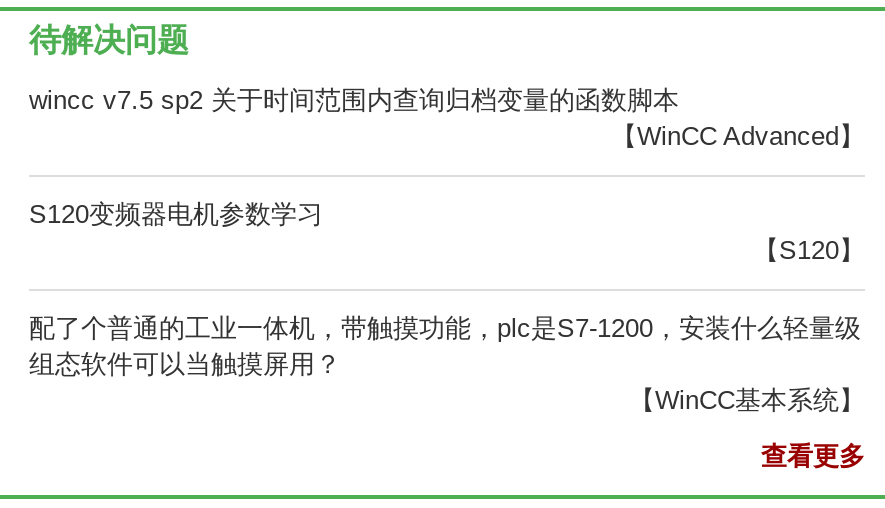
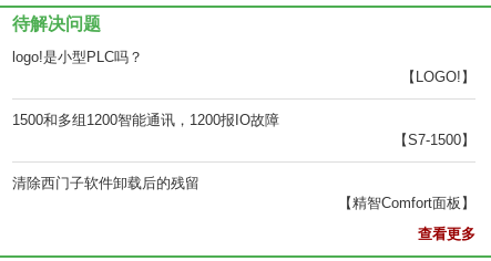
- wincc v7.5 sp2 关于时间范围内查询归档变量的函数脚本
- 【WinCC Advanced】
+ logo!是小型PLC吗？
+ 【LOGO!】

- S120变频器电机参数学习
- 【S120】
+ 1500和多组1200智能通讯，1200报IO故障
+ 【S7-1500】

- 配了个普通的工业一体机，带触摸功能，plc是S7-1200，安装什么轻量级
- 组态软件可以当触摸屏用？
- 【WinCC基本系统】
+ 清除西门子软件卸载后的残留
+ 【精智Comfort面板】
